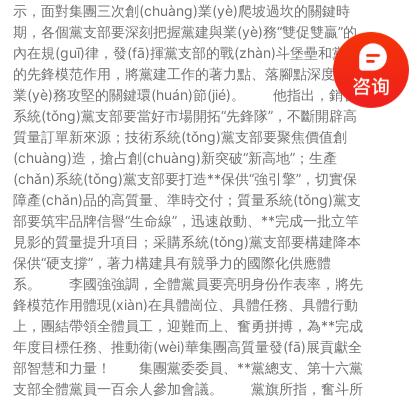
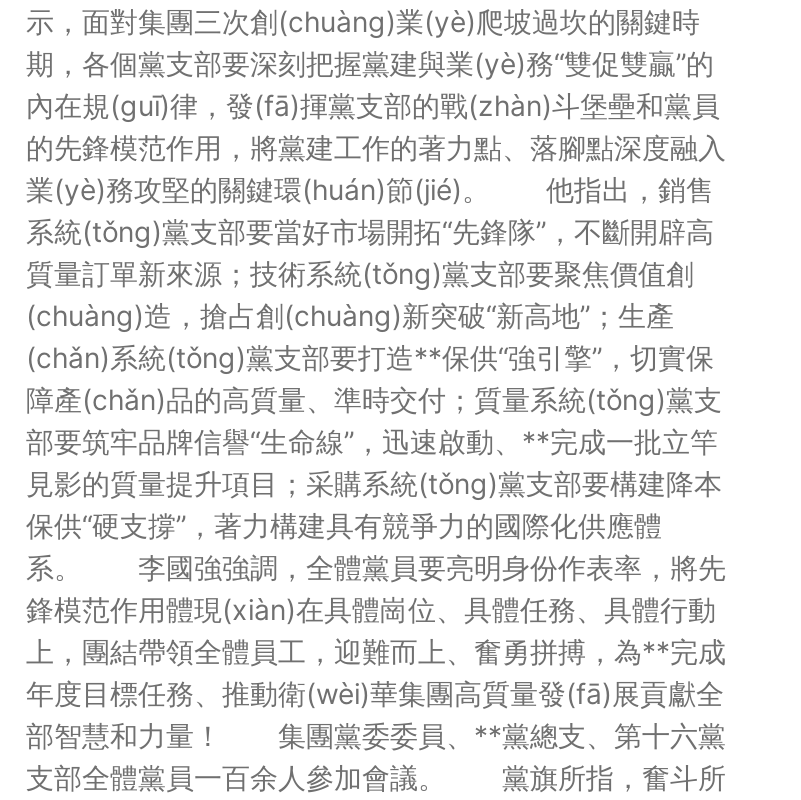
- [image]
